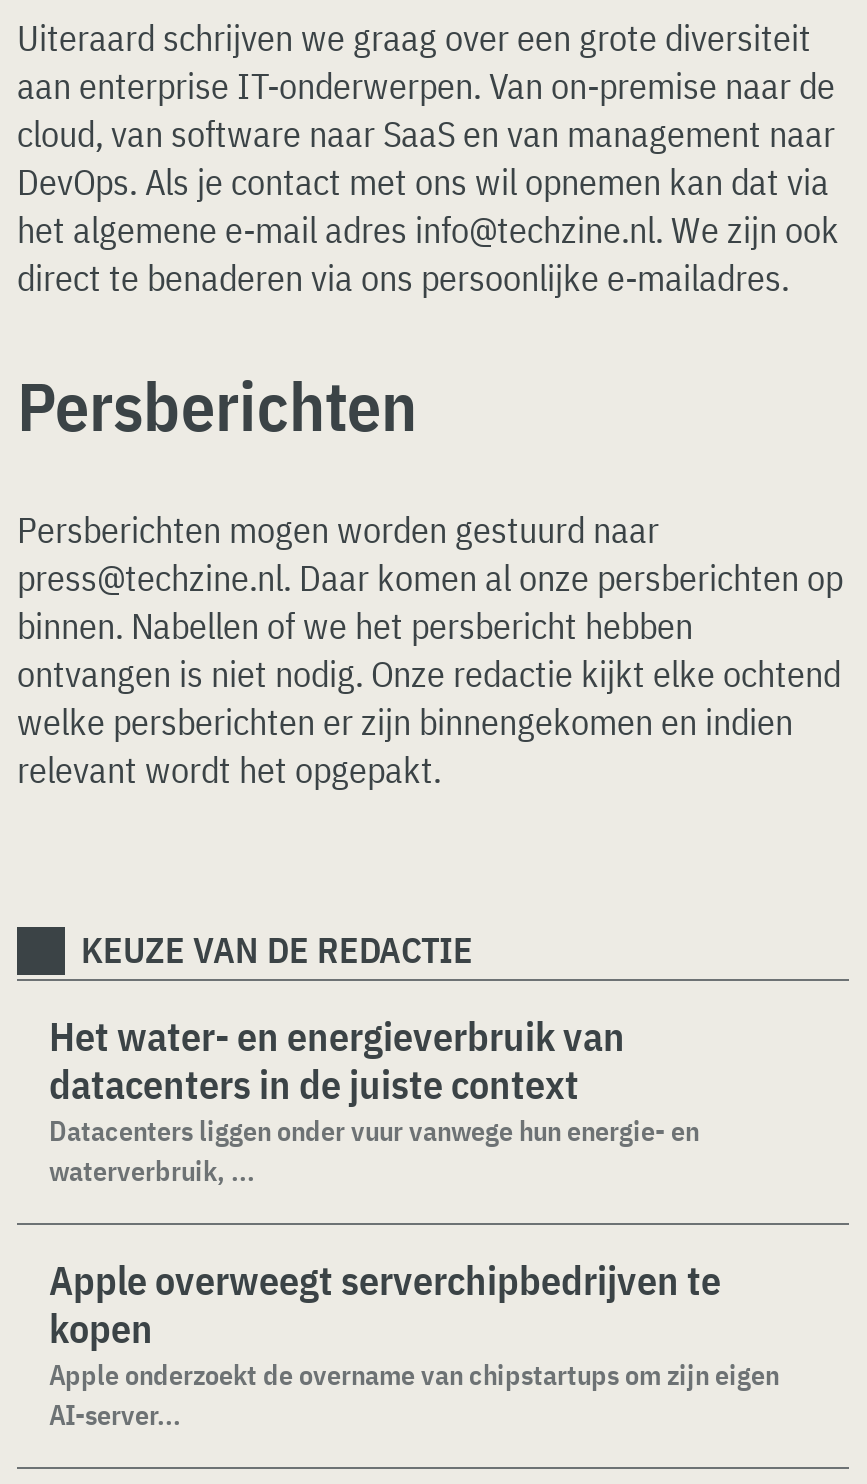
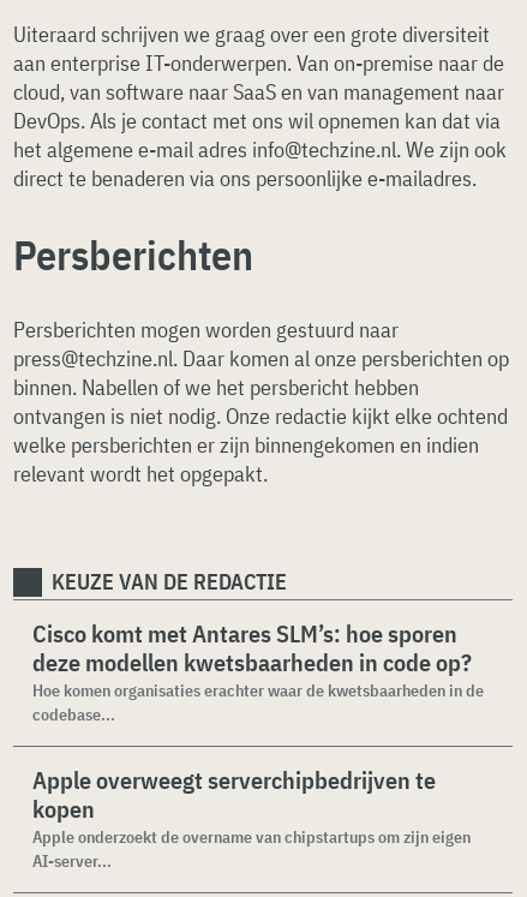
- Het water- en energieverbruik van
- datacenters in de juiste context
- Datacenters liggen onder vuur vanwege hun energie- en
- waterverbruik, ...
+ Cisco komt met Antares SLM’s: hoe sporen
+ deze modellen kwetsbaarheden in code op?
+ Hoe komen organisaties erachter waar de kwetsbaarheden in de
+ codebase...
